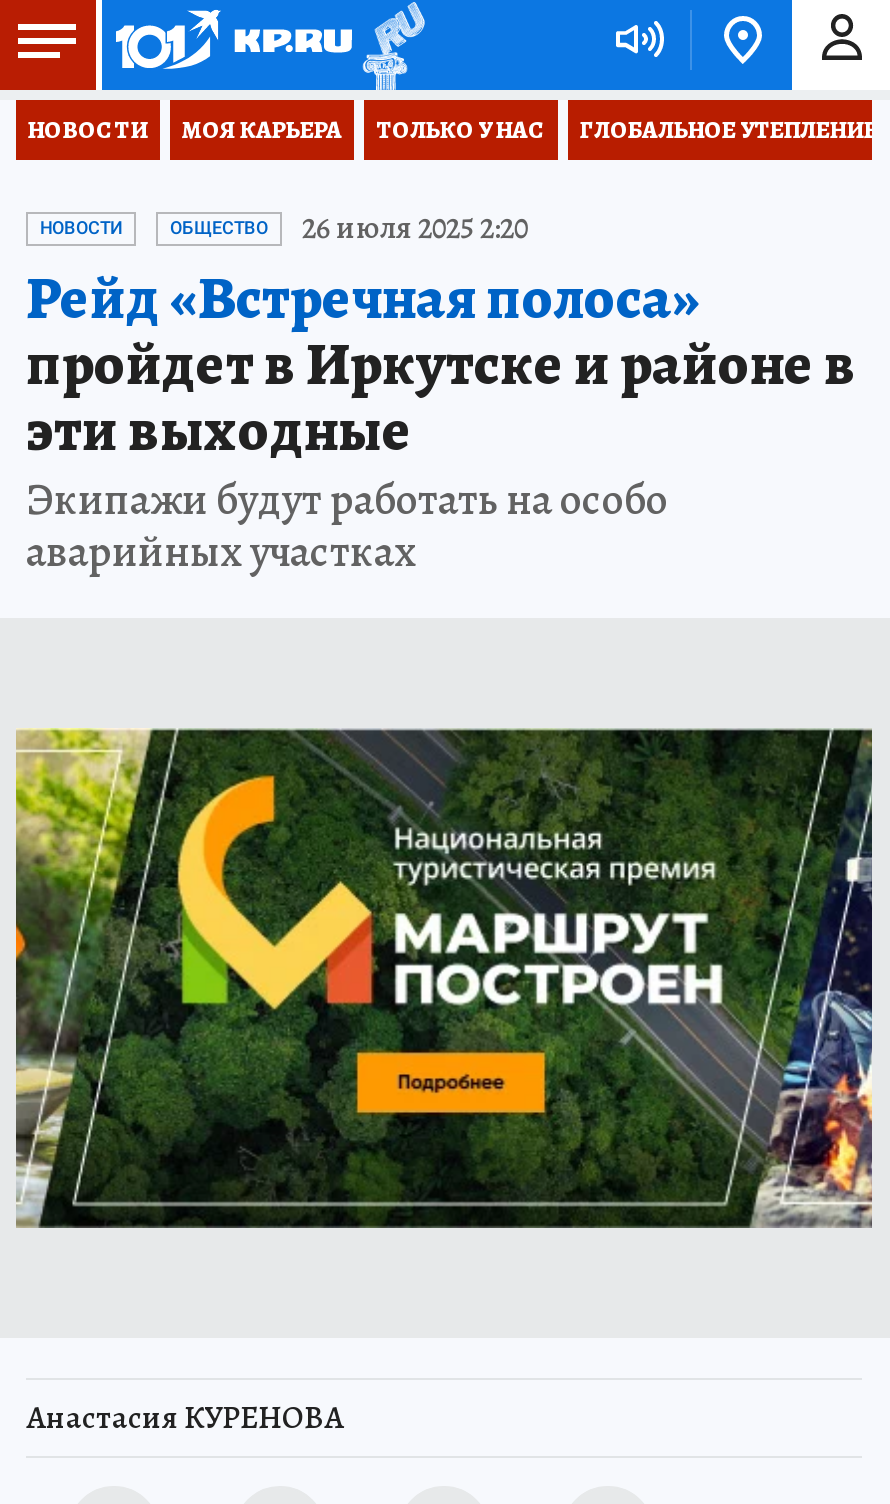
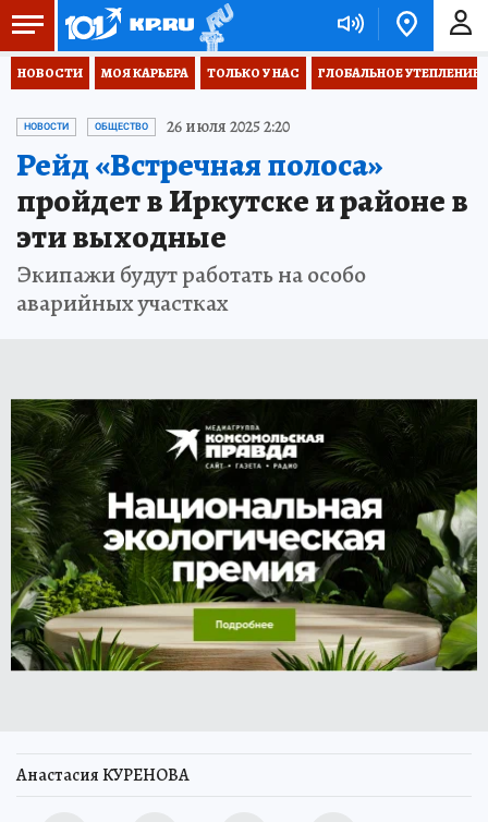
- [image]
+ [image]
